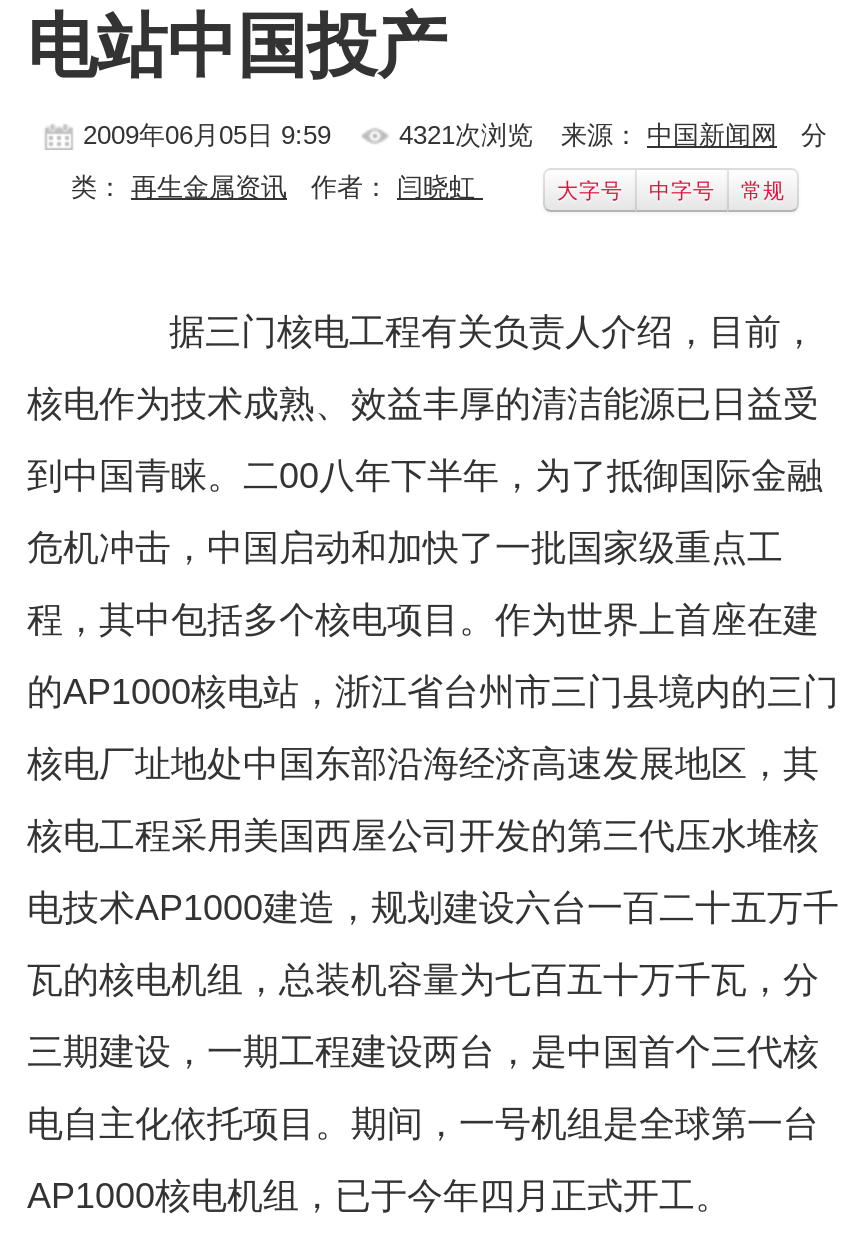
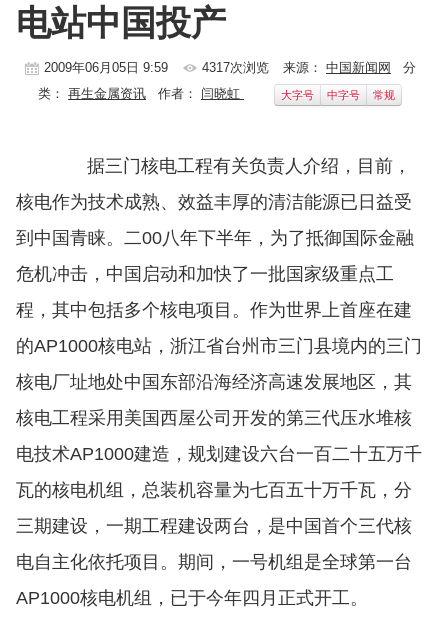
- 4321次浏览
+ 4317次浏览
